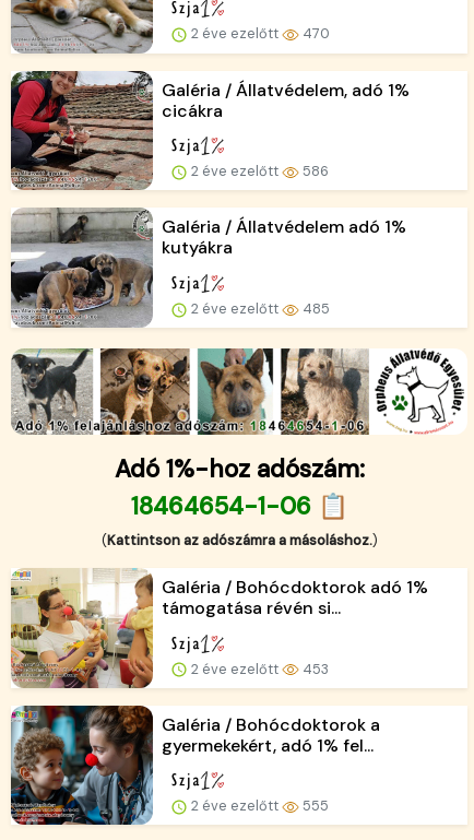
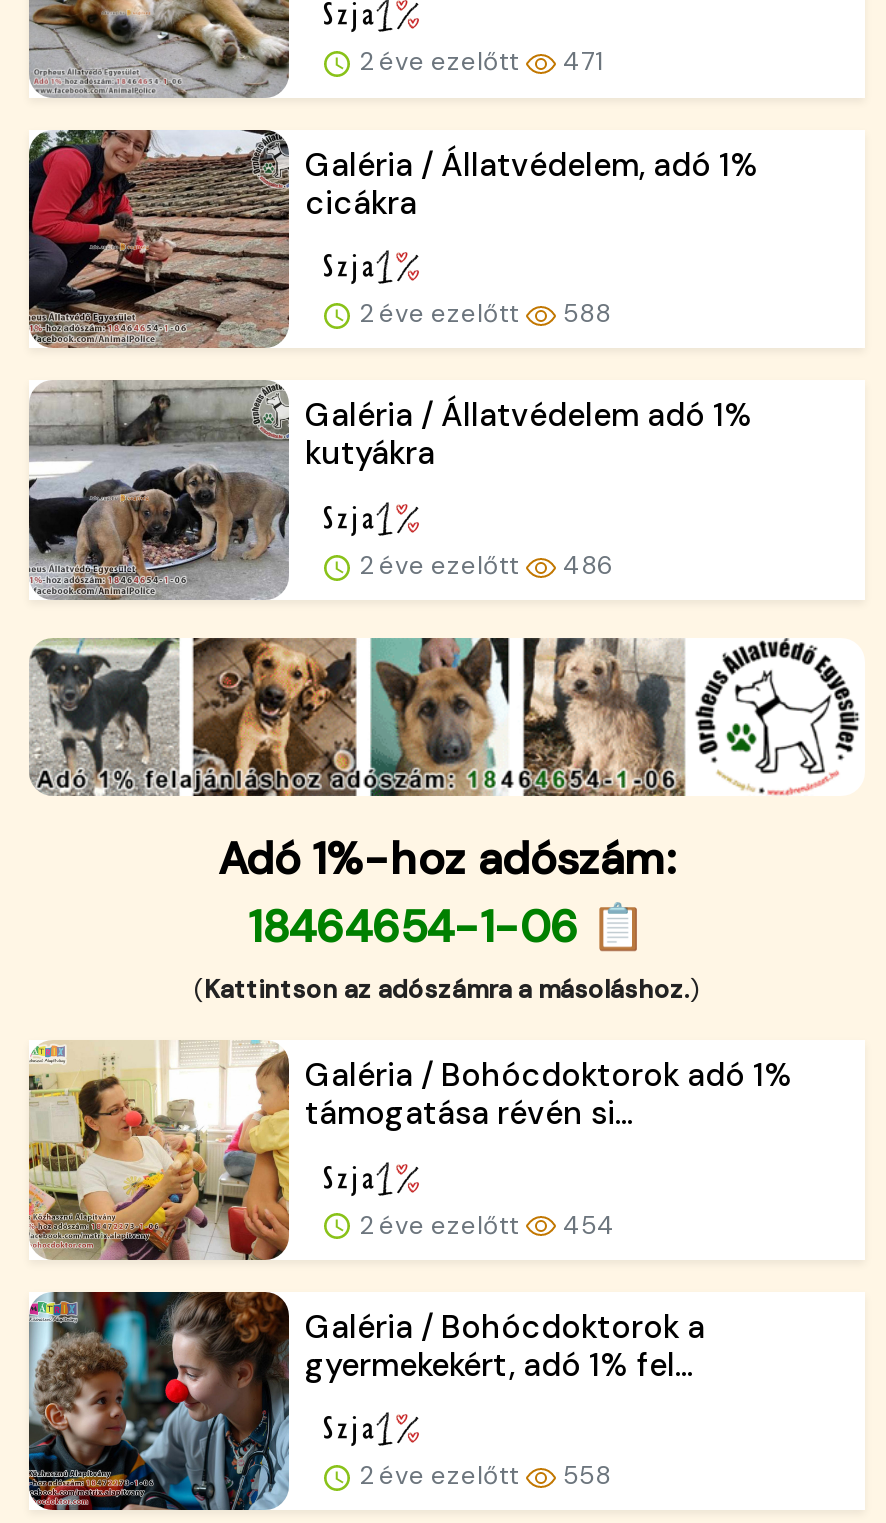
- 2 éve ezelőtt 470
+ 2 éve ezelőtt 471

- 2 éve ezelőtt 586
+ 2 éve ezelőtt 588

- 2 éve ezelőtt 485
+ 2 éve ezelőtt 486

- 2 éve ezelőtt 453
+ 2 éve ezelőtt 454

- 2 éve ezelőtt 555
+ 2 éve ezelőtt 558
